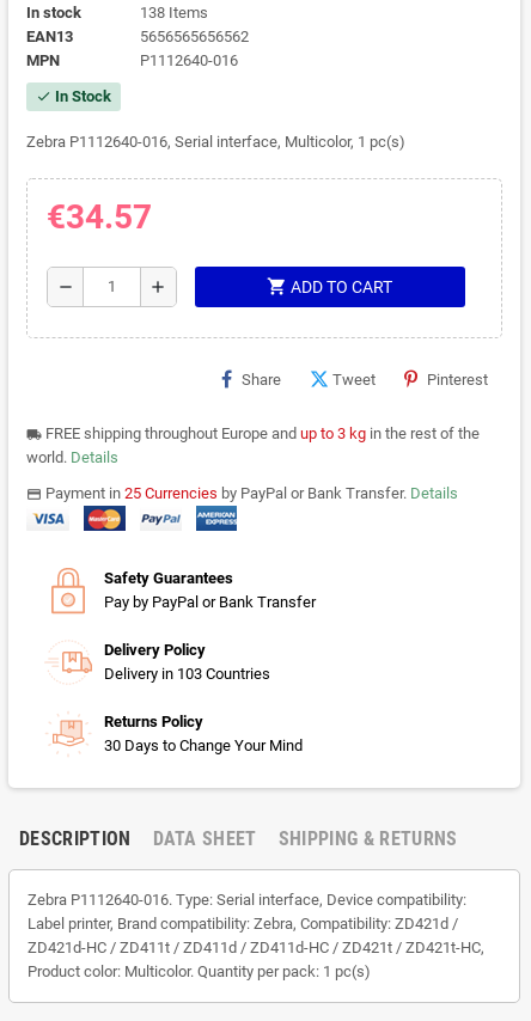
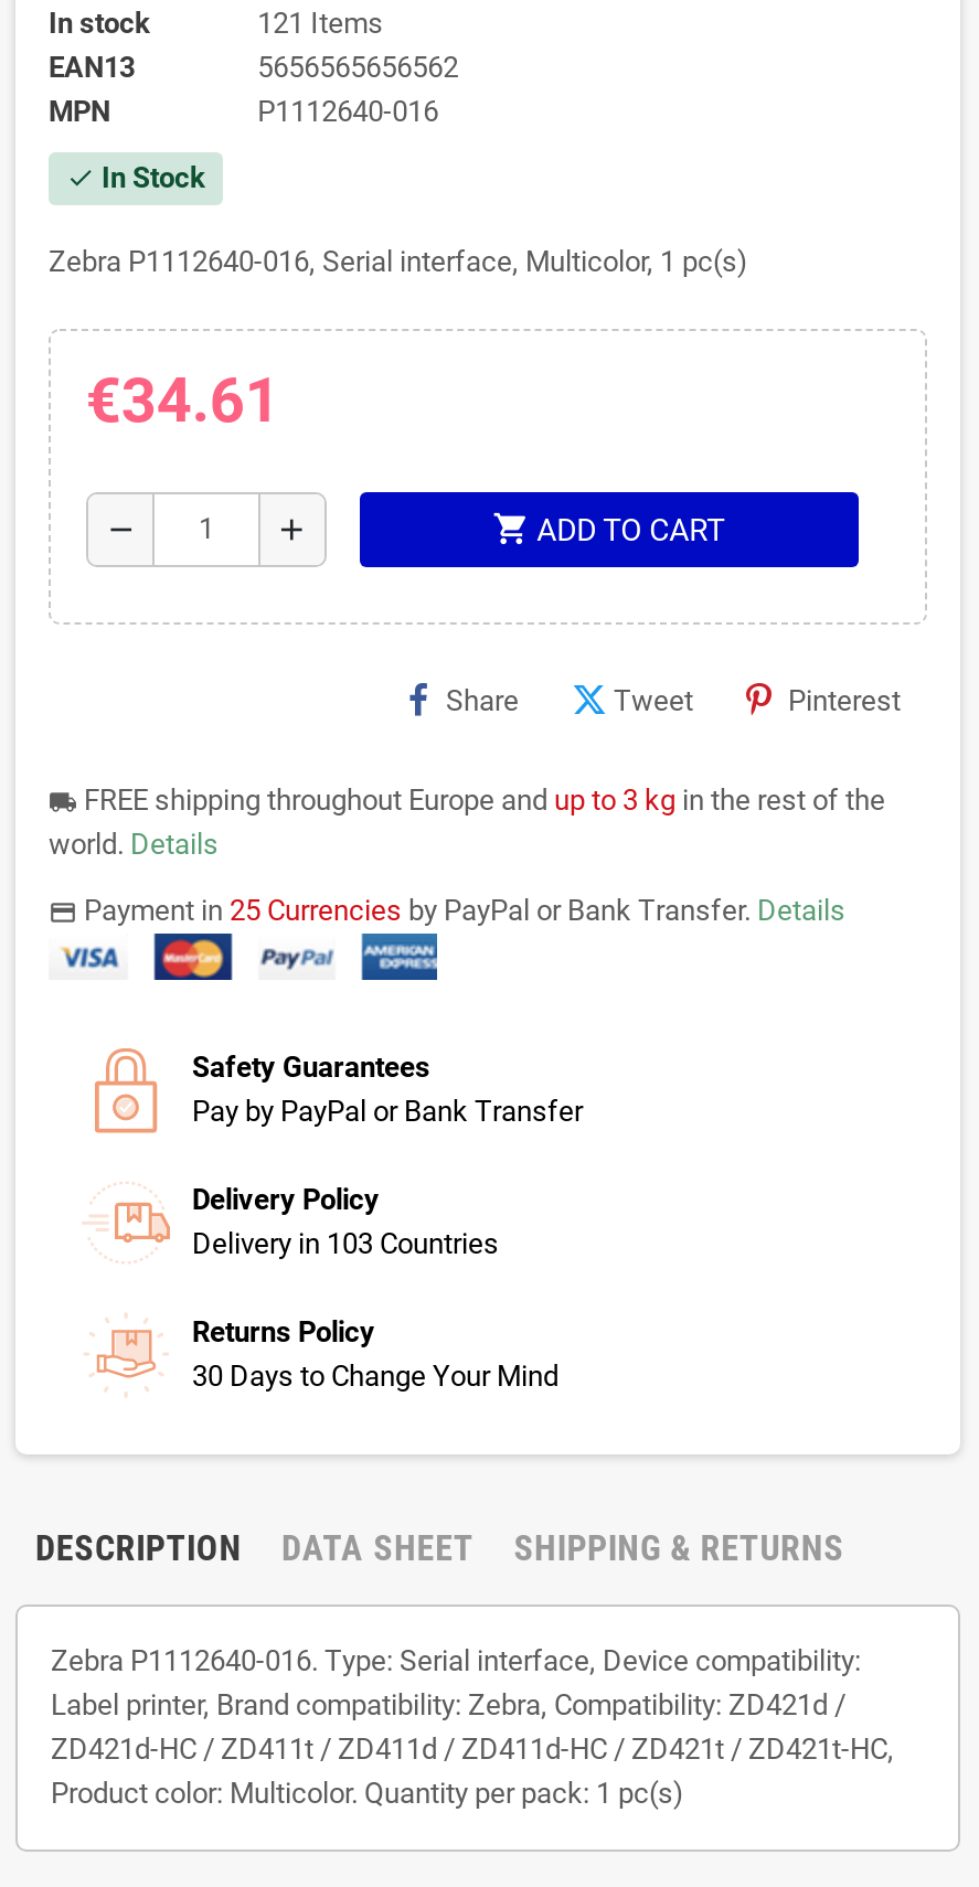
- 138 Items
+ 121 Items

- €34.57
+ €34.61
